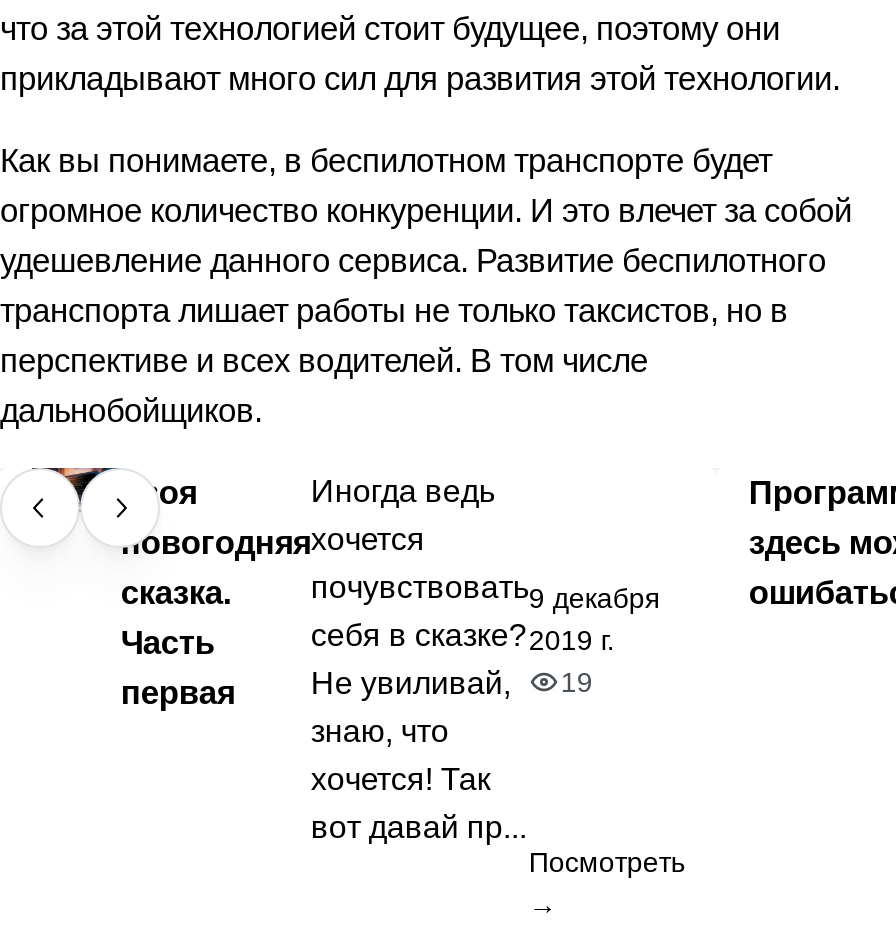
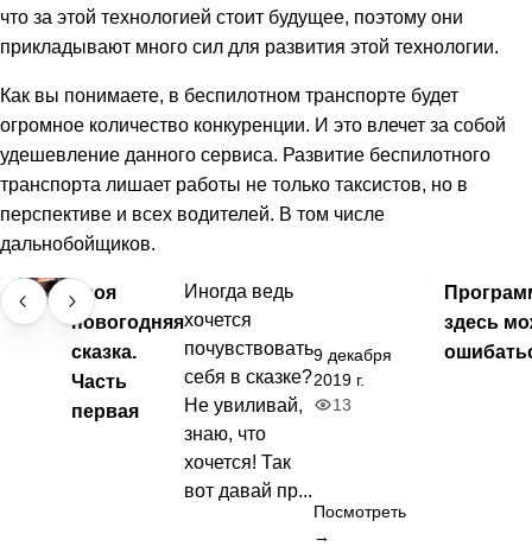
- Не увиливай, 19
+ Не увиливай, 13
